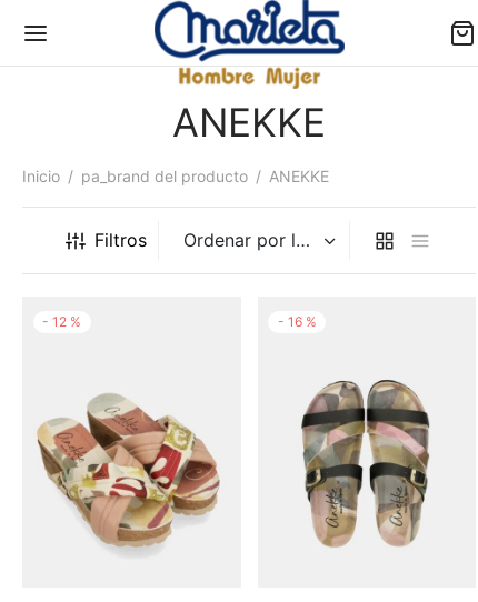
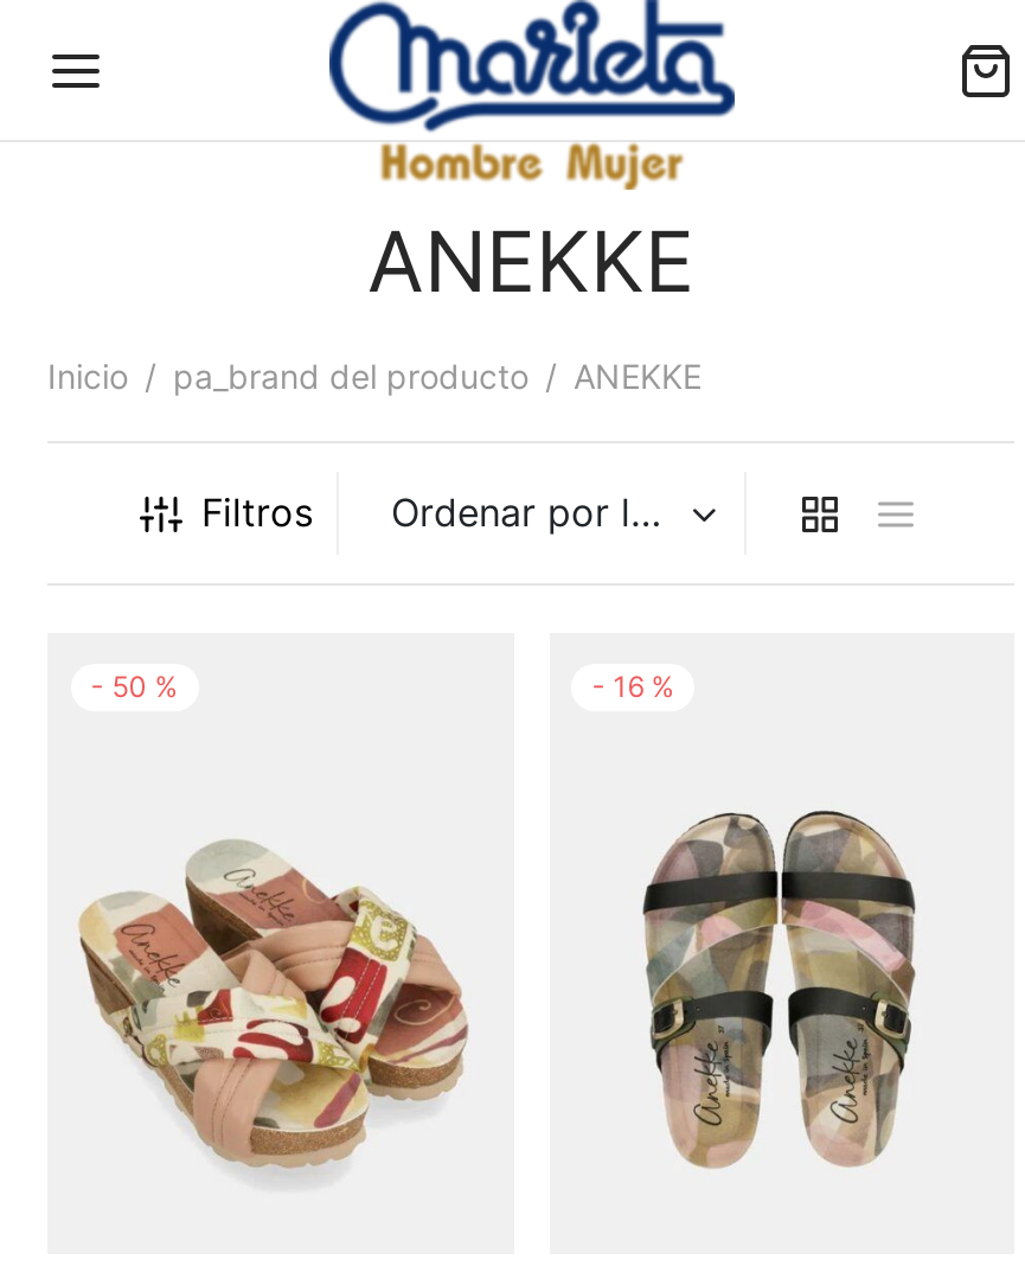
- - 12 %
+ - 50 %
